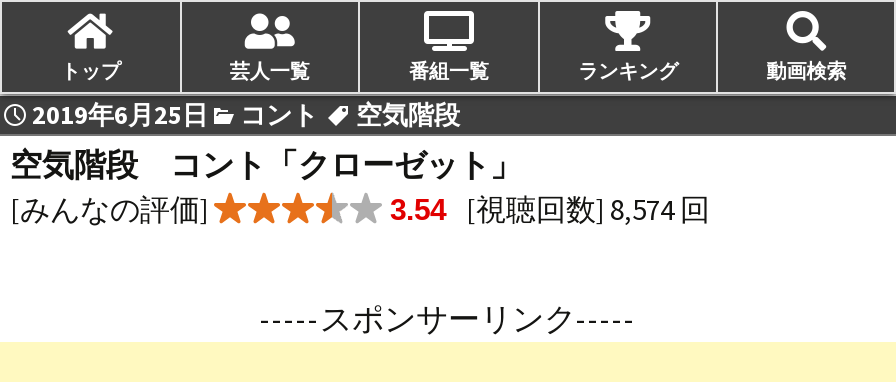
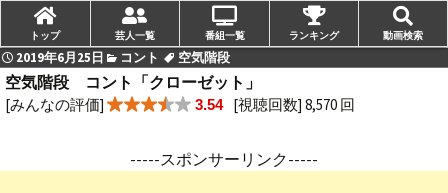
- 3.54 [視聴回数] 8,574 回
+ 3.54 [視聴回数] 8,570 回
